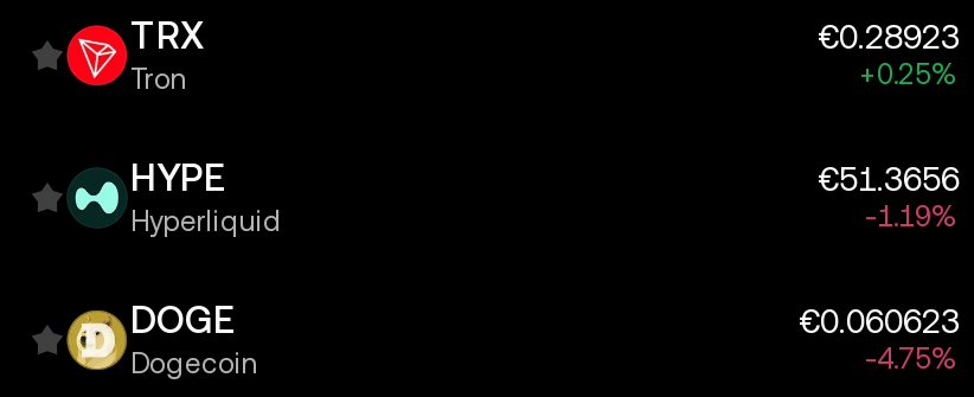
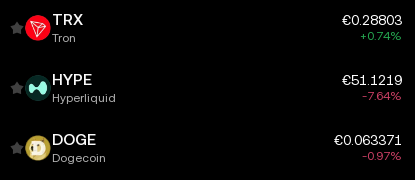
- €0.28923
+ €0.28803

- +0.25%
+ +0.74%

- €51.3656
+ €51.1219

- -1.19%
+ -7.64%

- €0.060623
+ €0.063371

- -4.75%
+ -0.97%
